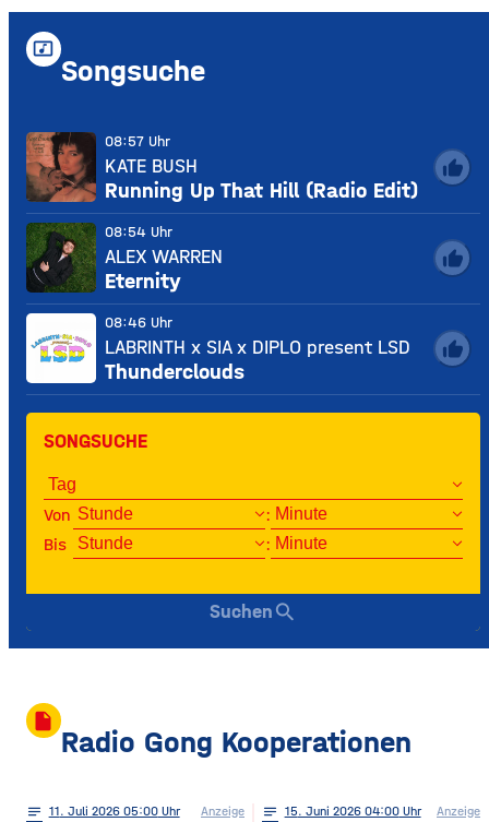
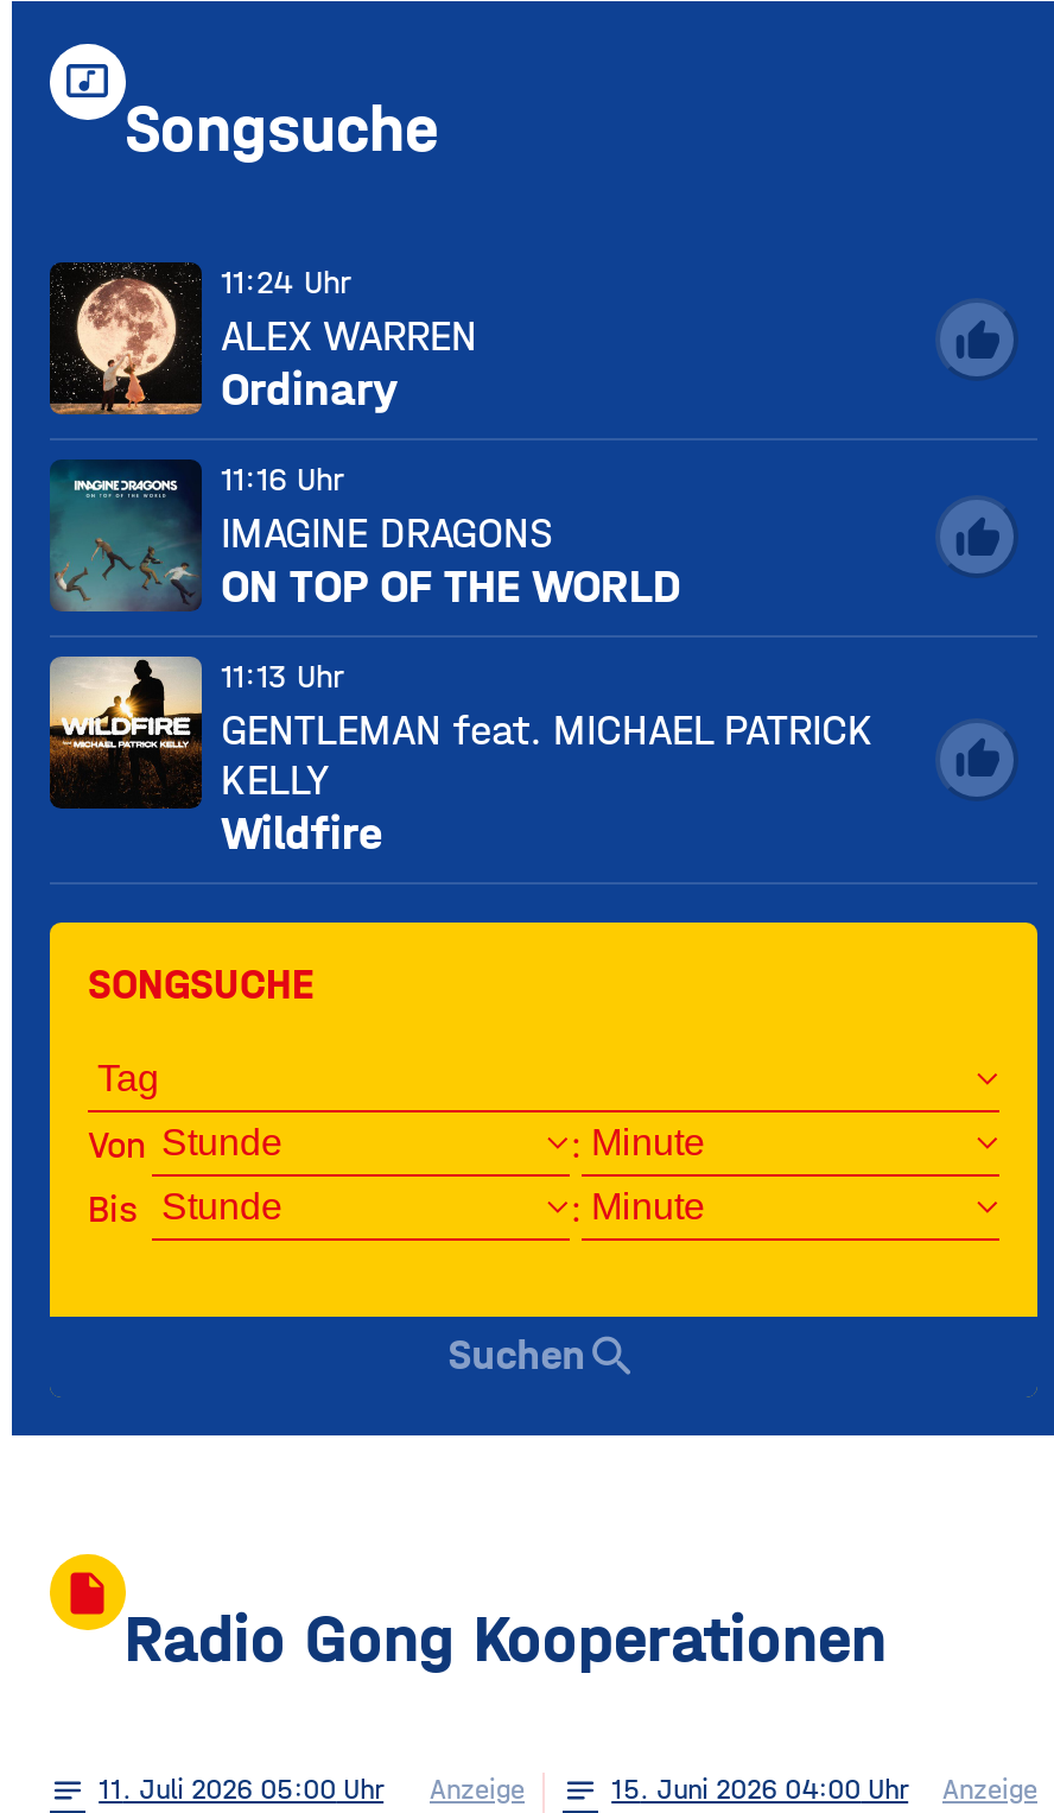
- [image]
- 08:57 Uhr
- KATE BUSH
- Running Up That Hill (Radio Edit)
+ [image]
+ 11:24 Uhr
+ ALEX WARREN
+ Ordinary

- [image]
- 08:54 Uhr
- ALEX WARREN
- Eternity
+ [image]
+ 11:16 Uhr
+ IMAGINE DRAGONS
+ ON TOP OF THE WORLD

- [image]
- 08:46 Uhr
- LABRINTH x SIA x DIPLO present LSD
- Thunderclouds
+ [image]
+ 11:13 Uhr
+ GENTLEMAN feat. MICHAEL PATRICK
+ KELLY
+ Wildfire
